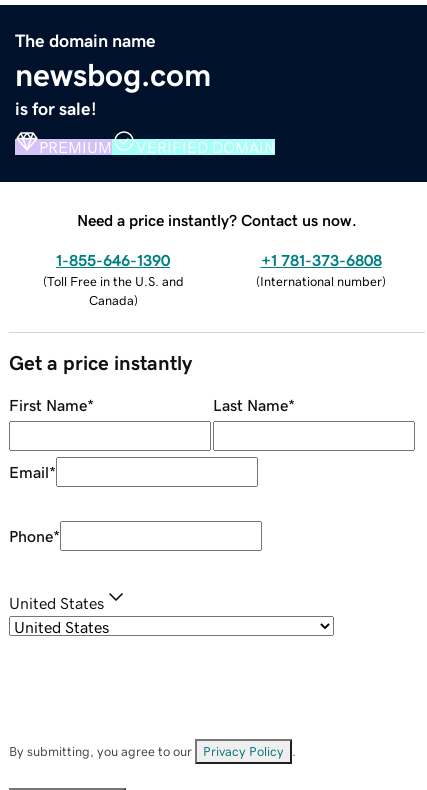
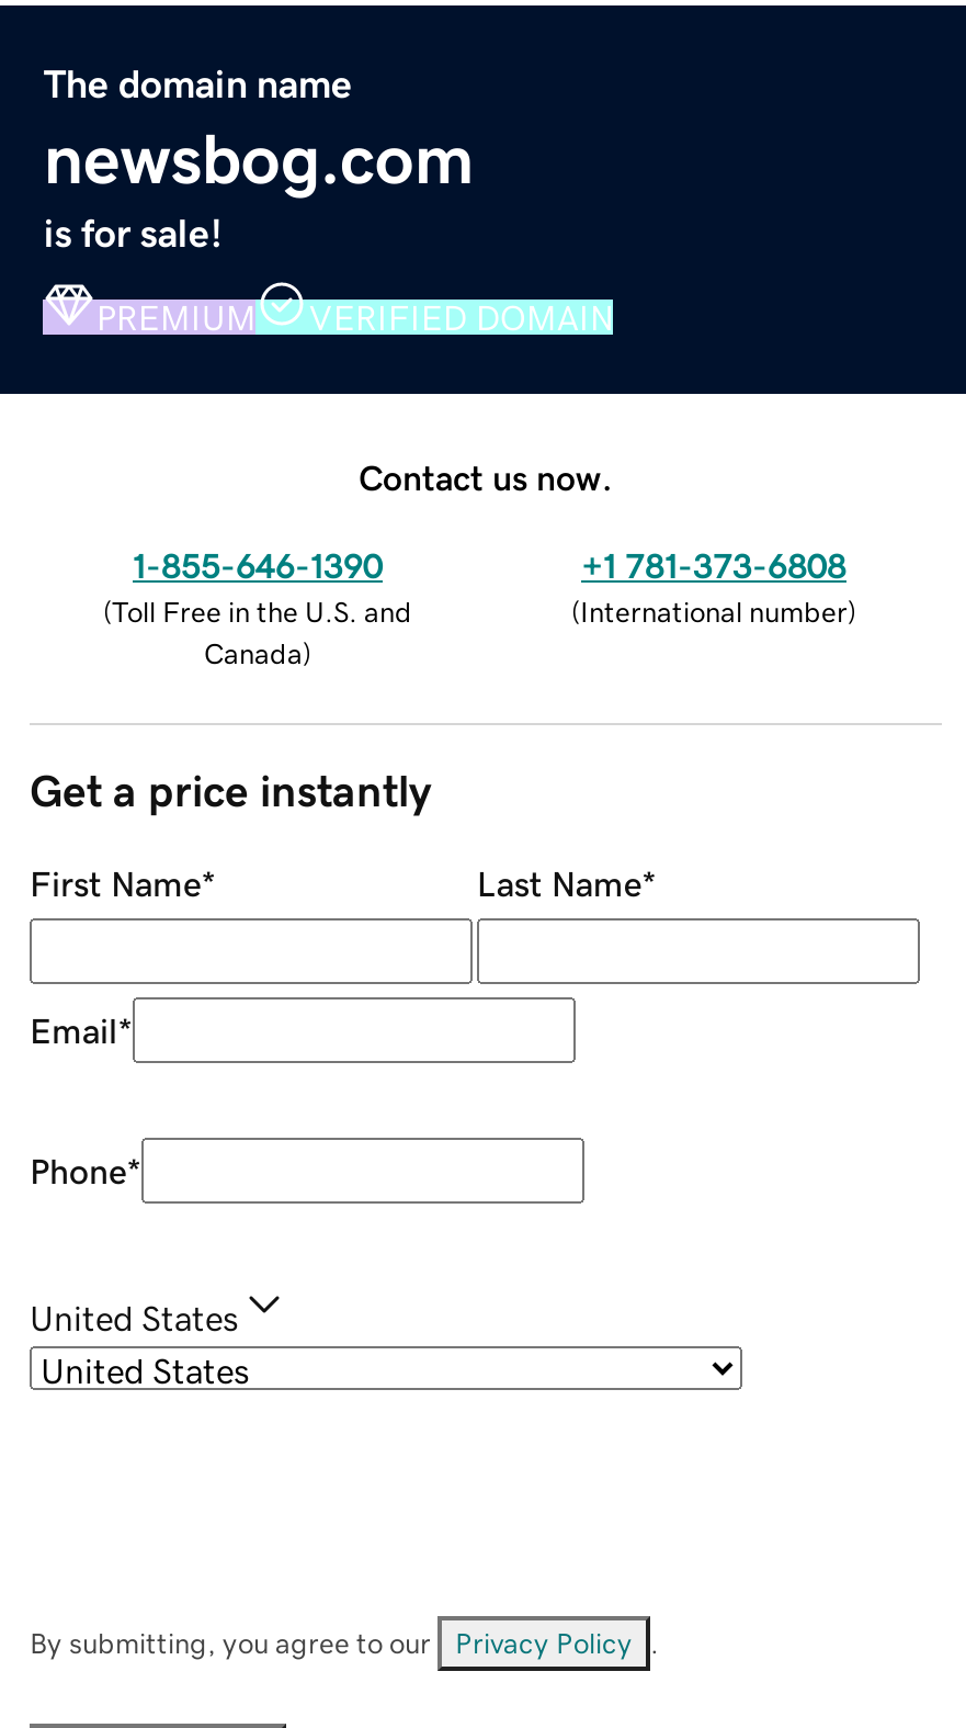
- Need a price instantly? Contact us now.
+ Contact us now.
